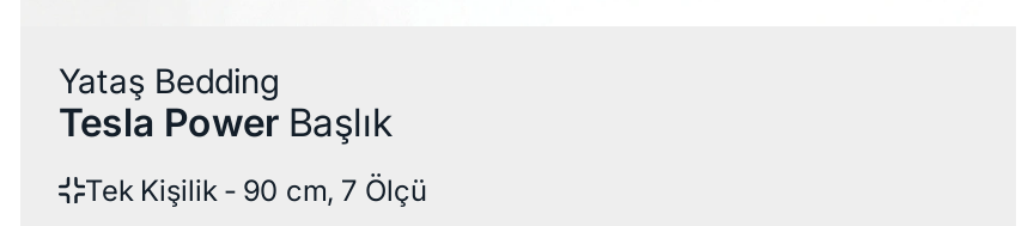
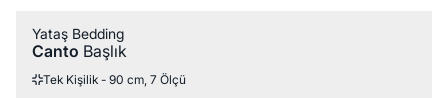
- Tesla Power Başlık
+ Canto Başlık
